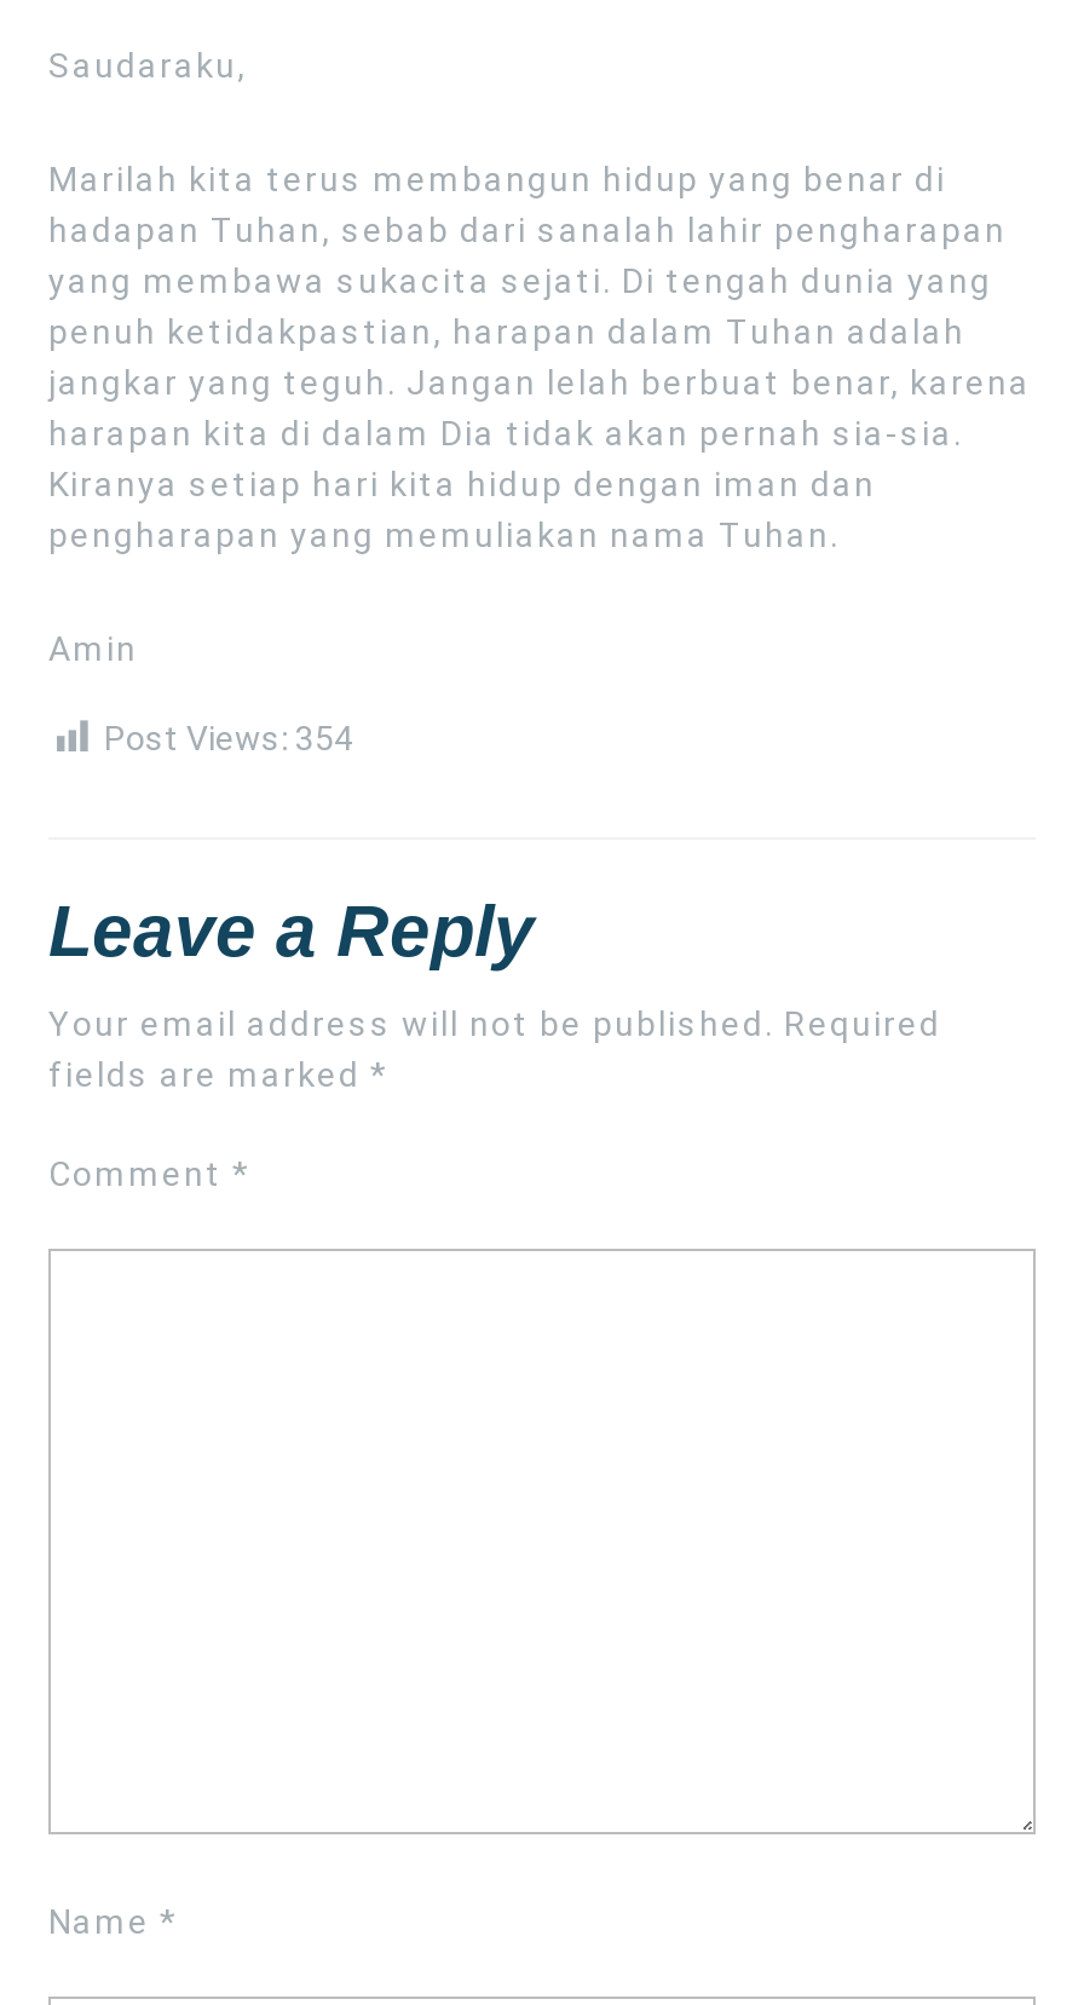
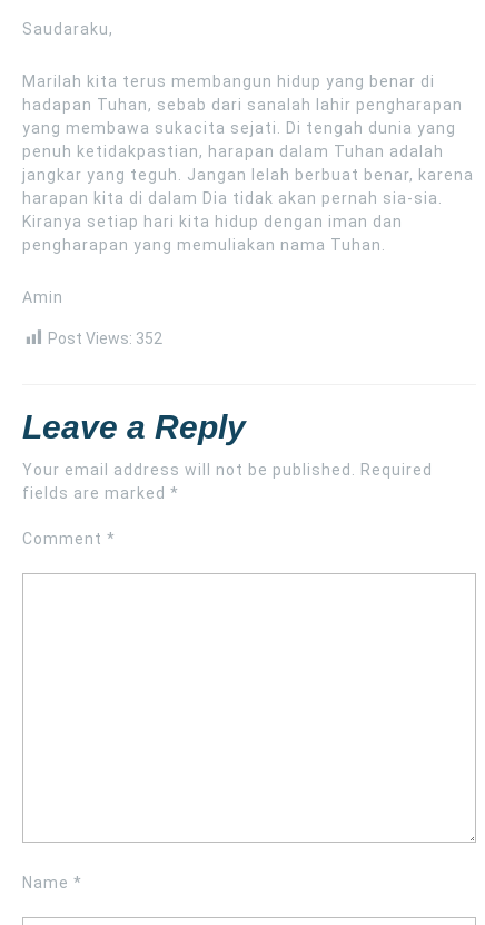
- Post Views: 354
+ Post Views: 352
